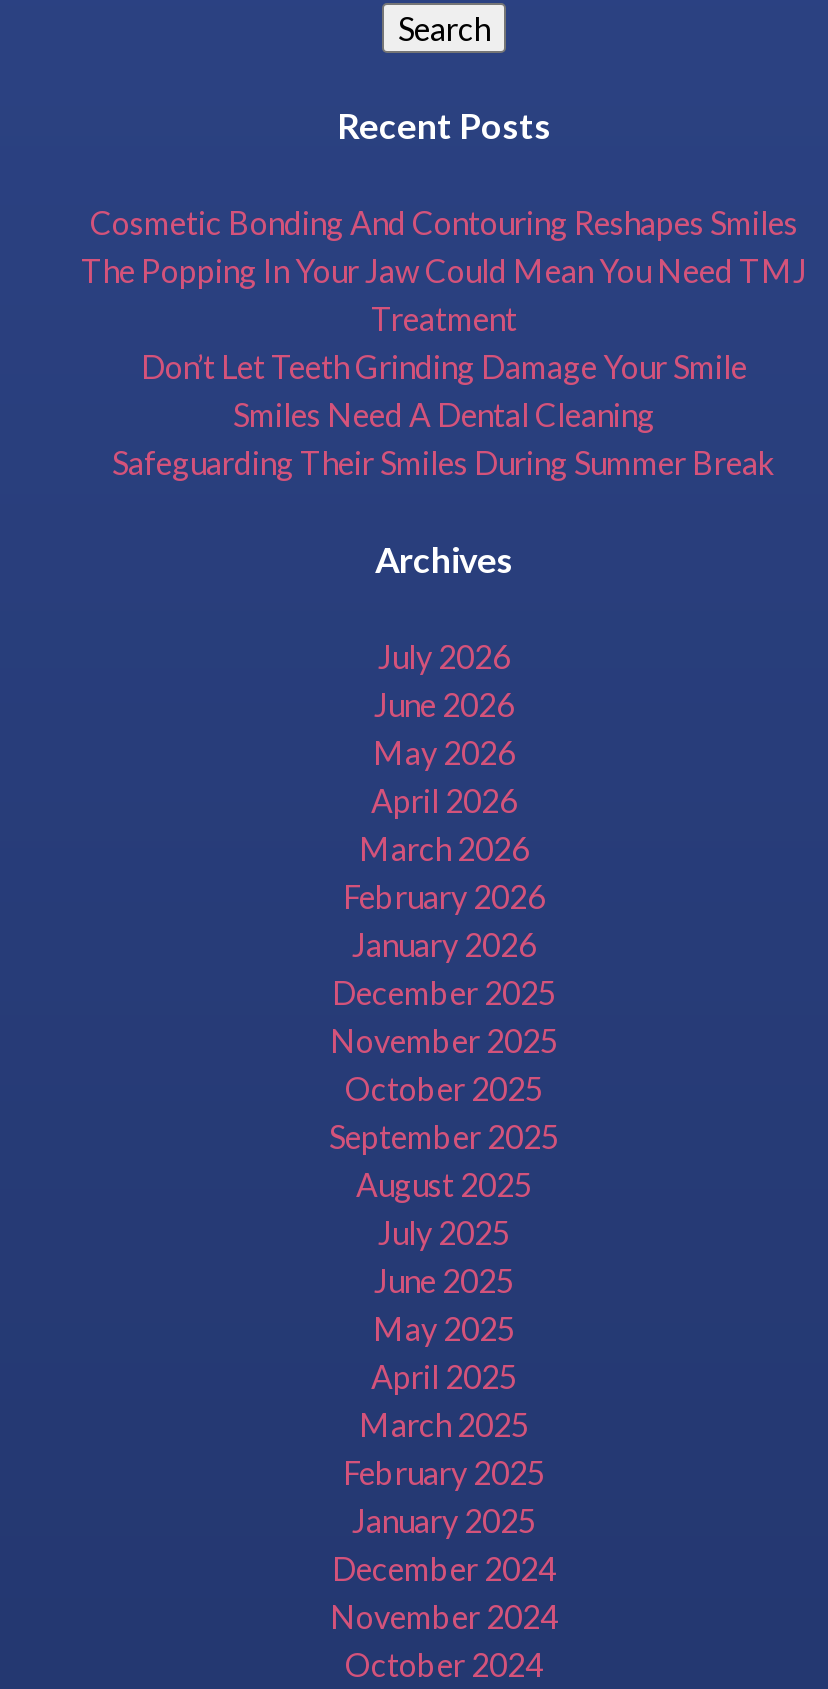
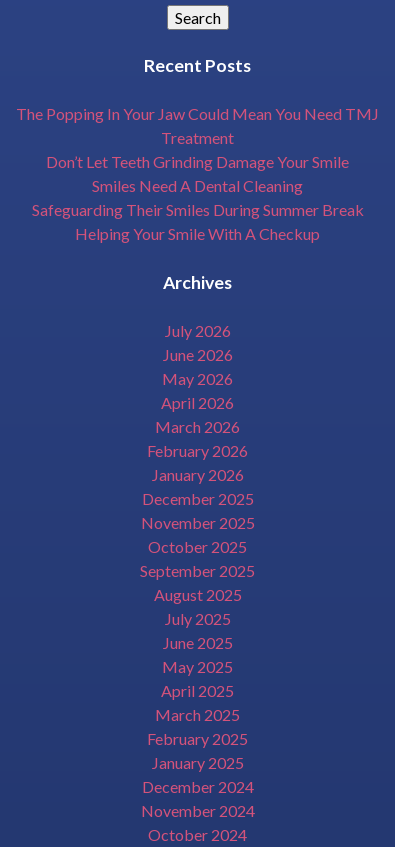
- Cosmetic Bonding And Contouring Reshapes Smiles

moved up: The Popping In Your Jaw Could Mean You Need TMJ | Treatment | Don’t Let Teeth Grinding Damage Your Smile | Smiles Need A Dental Cleaning | Safeguarding Their Smiles During Summer Break

+ Helping Your Smile With A Checkup
